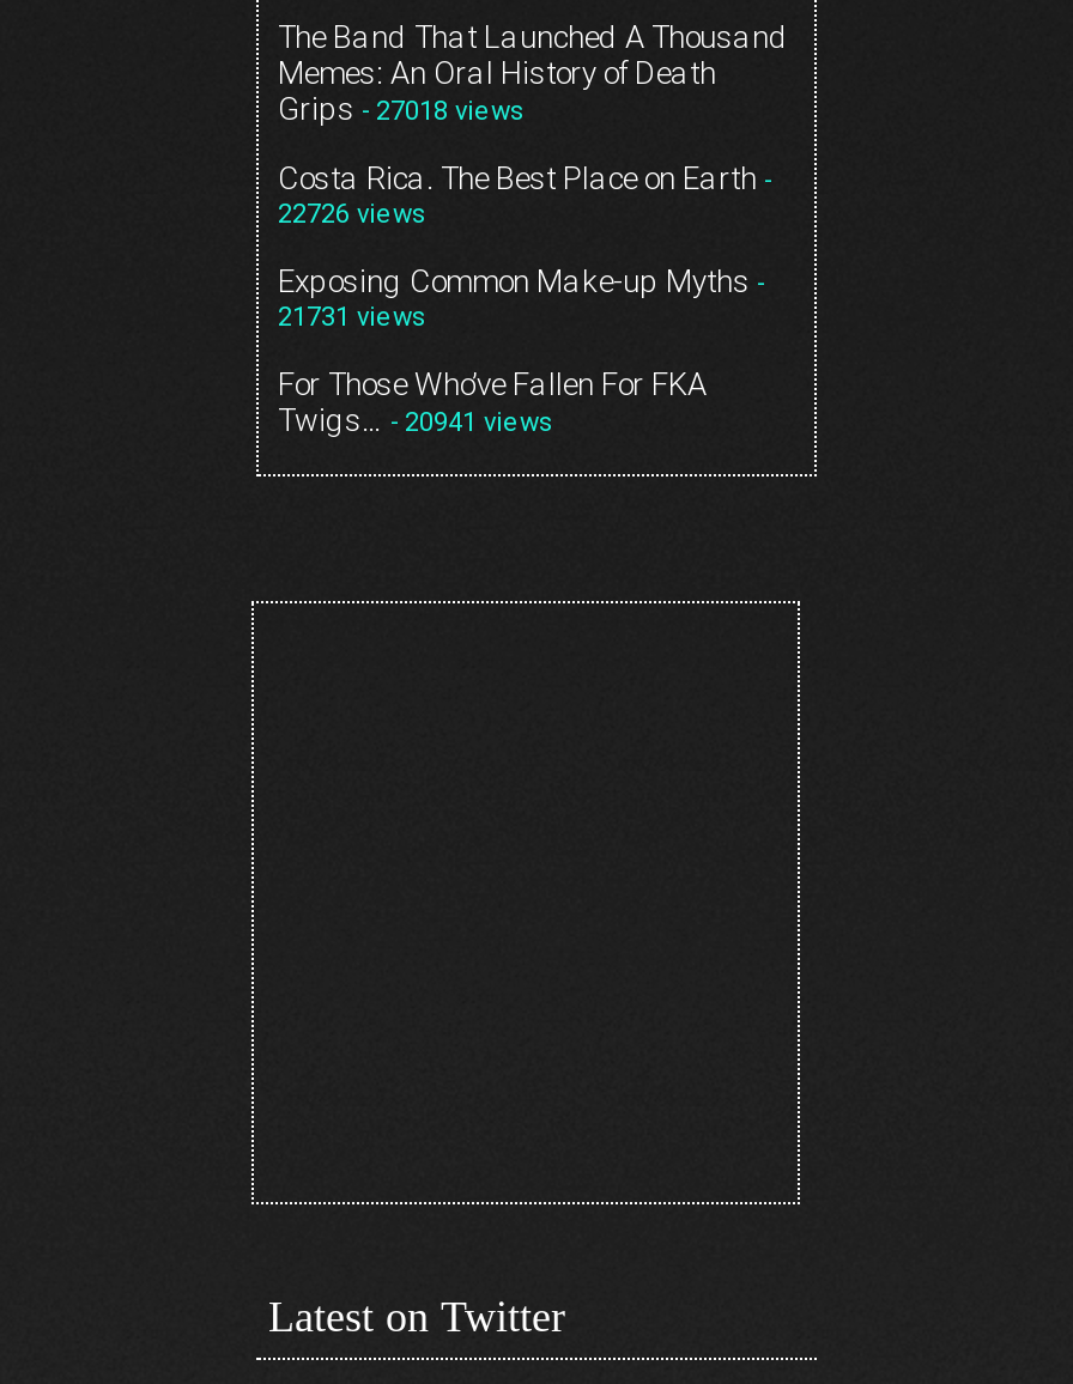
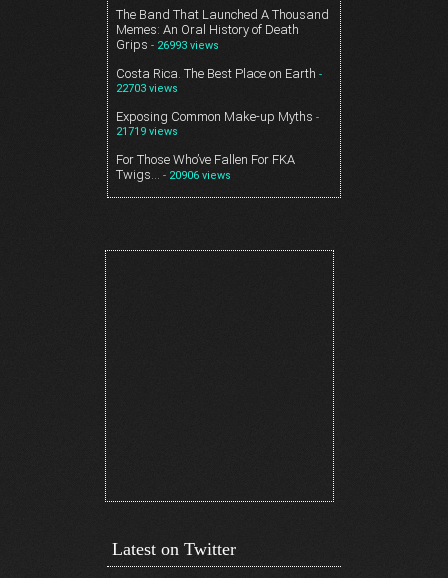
- Grips - 27018 views
+ Grips - 26993 views

- 22726 views
+ 22703 views

- 21731 views
+ 21719 views

- Twigs… - 20941 views
+ Twigs… - 20906 views
